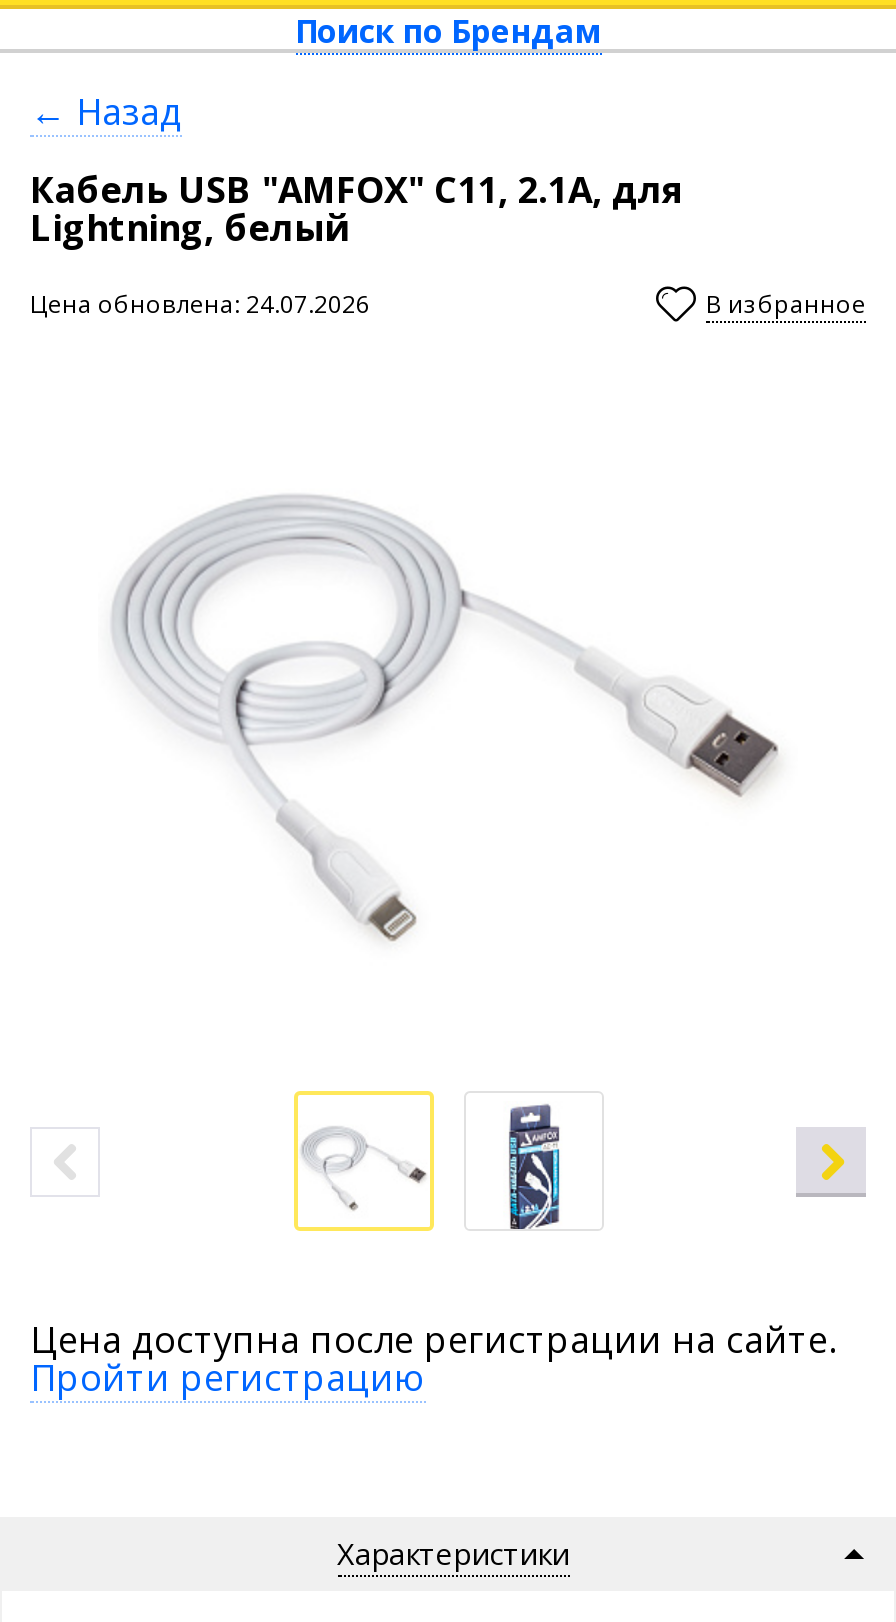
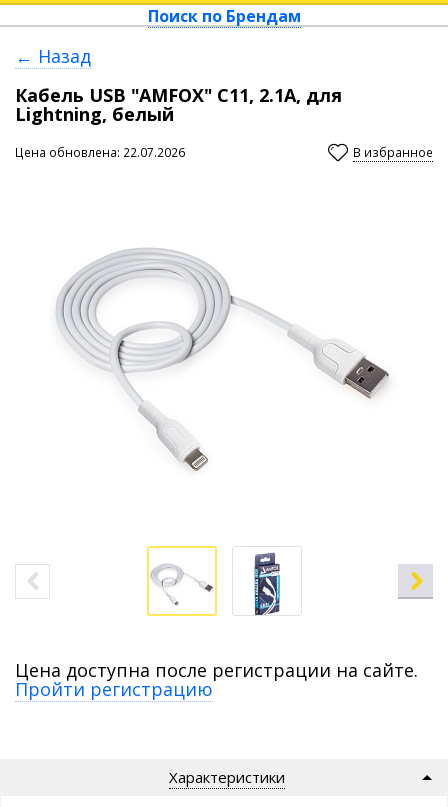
- Цена обновлена: 24.07.2026
+ Цена обновлена: 22.07.2026
